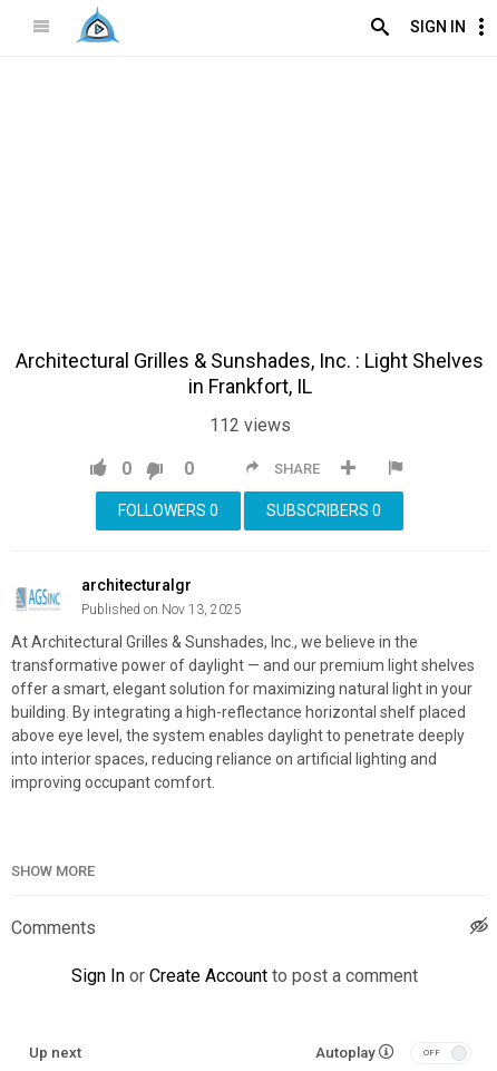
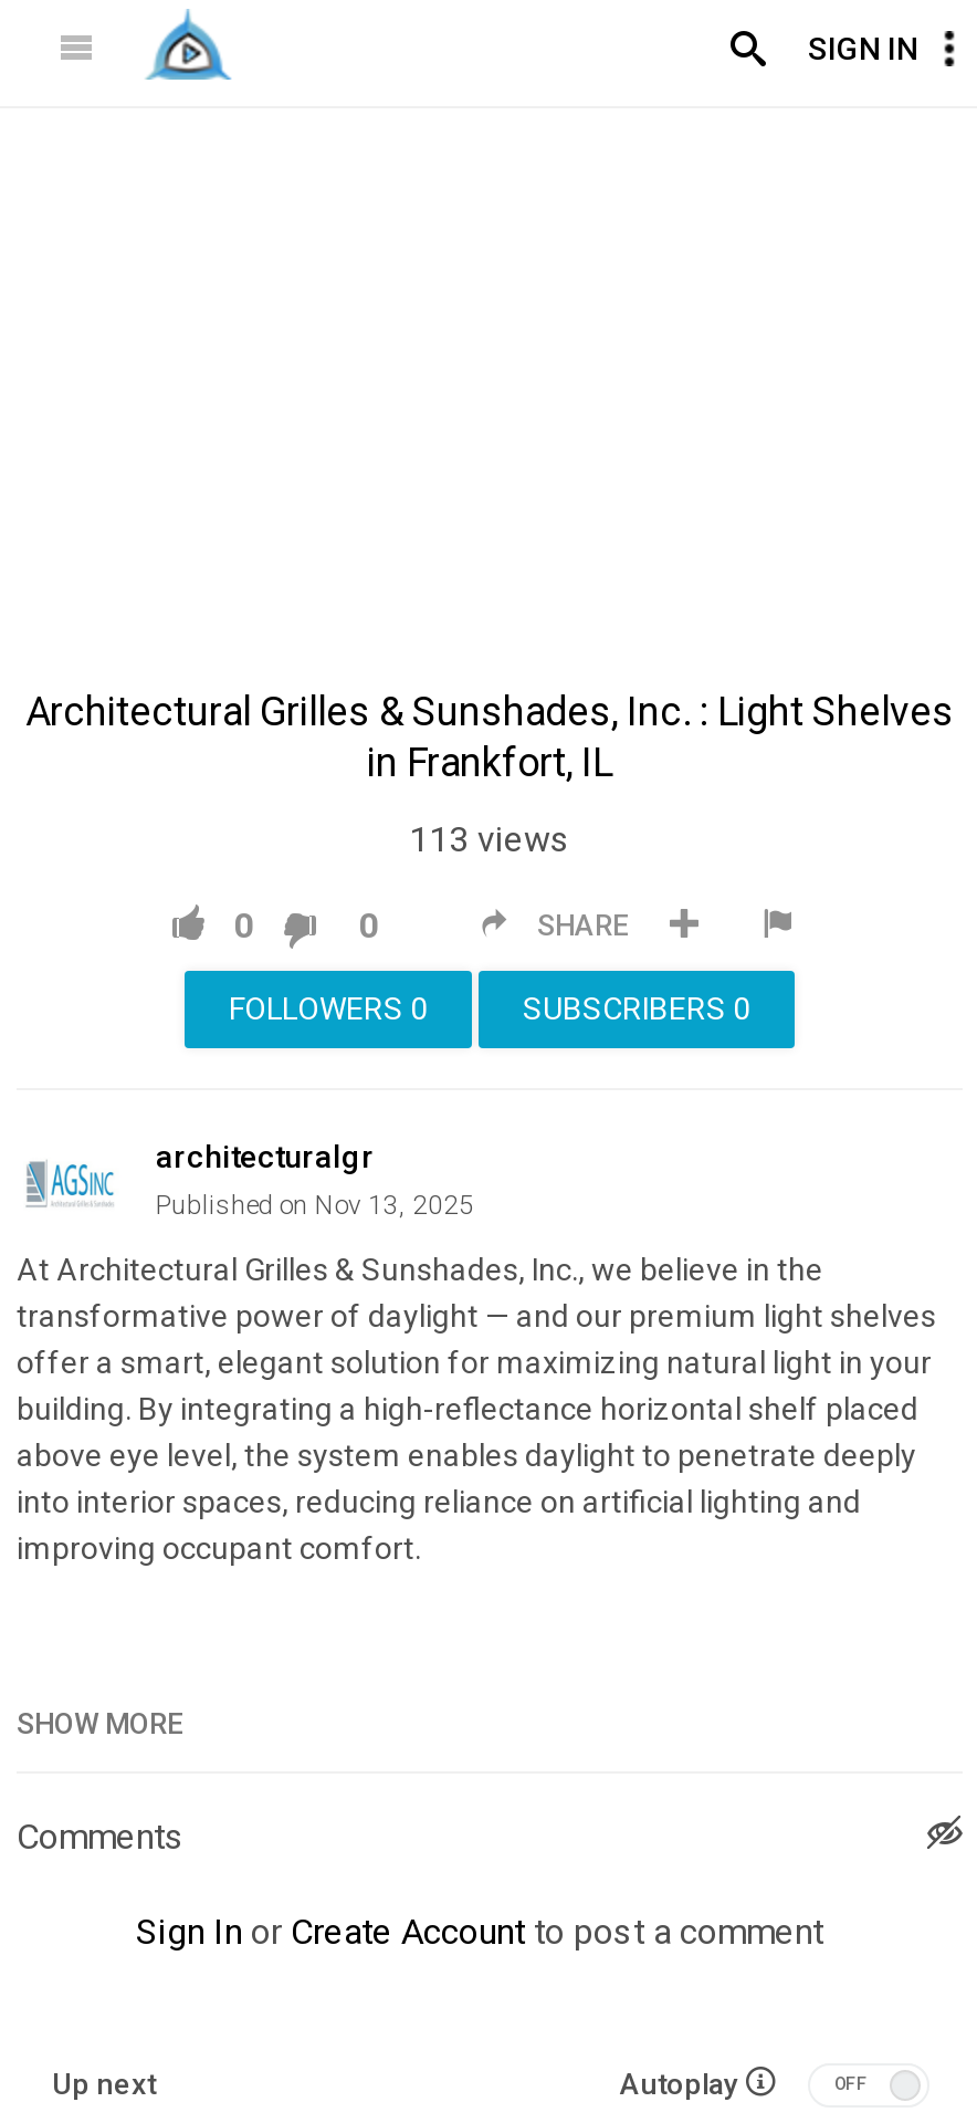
- 112 views
+ 113 views
